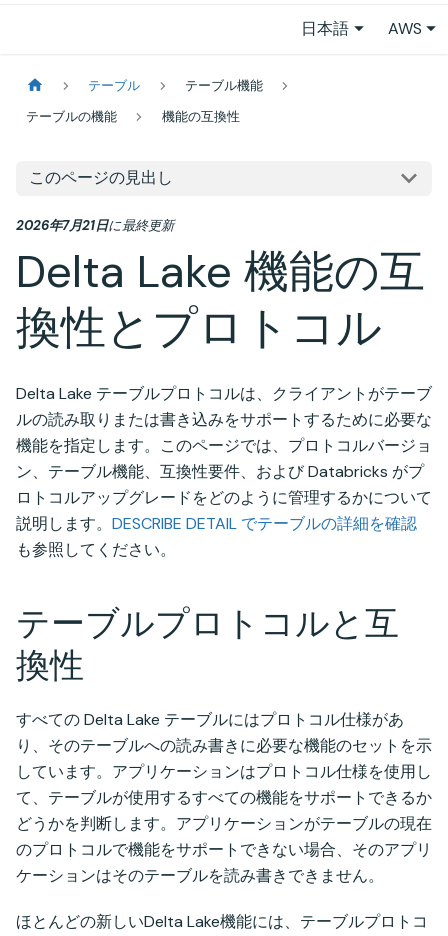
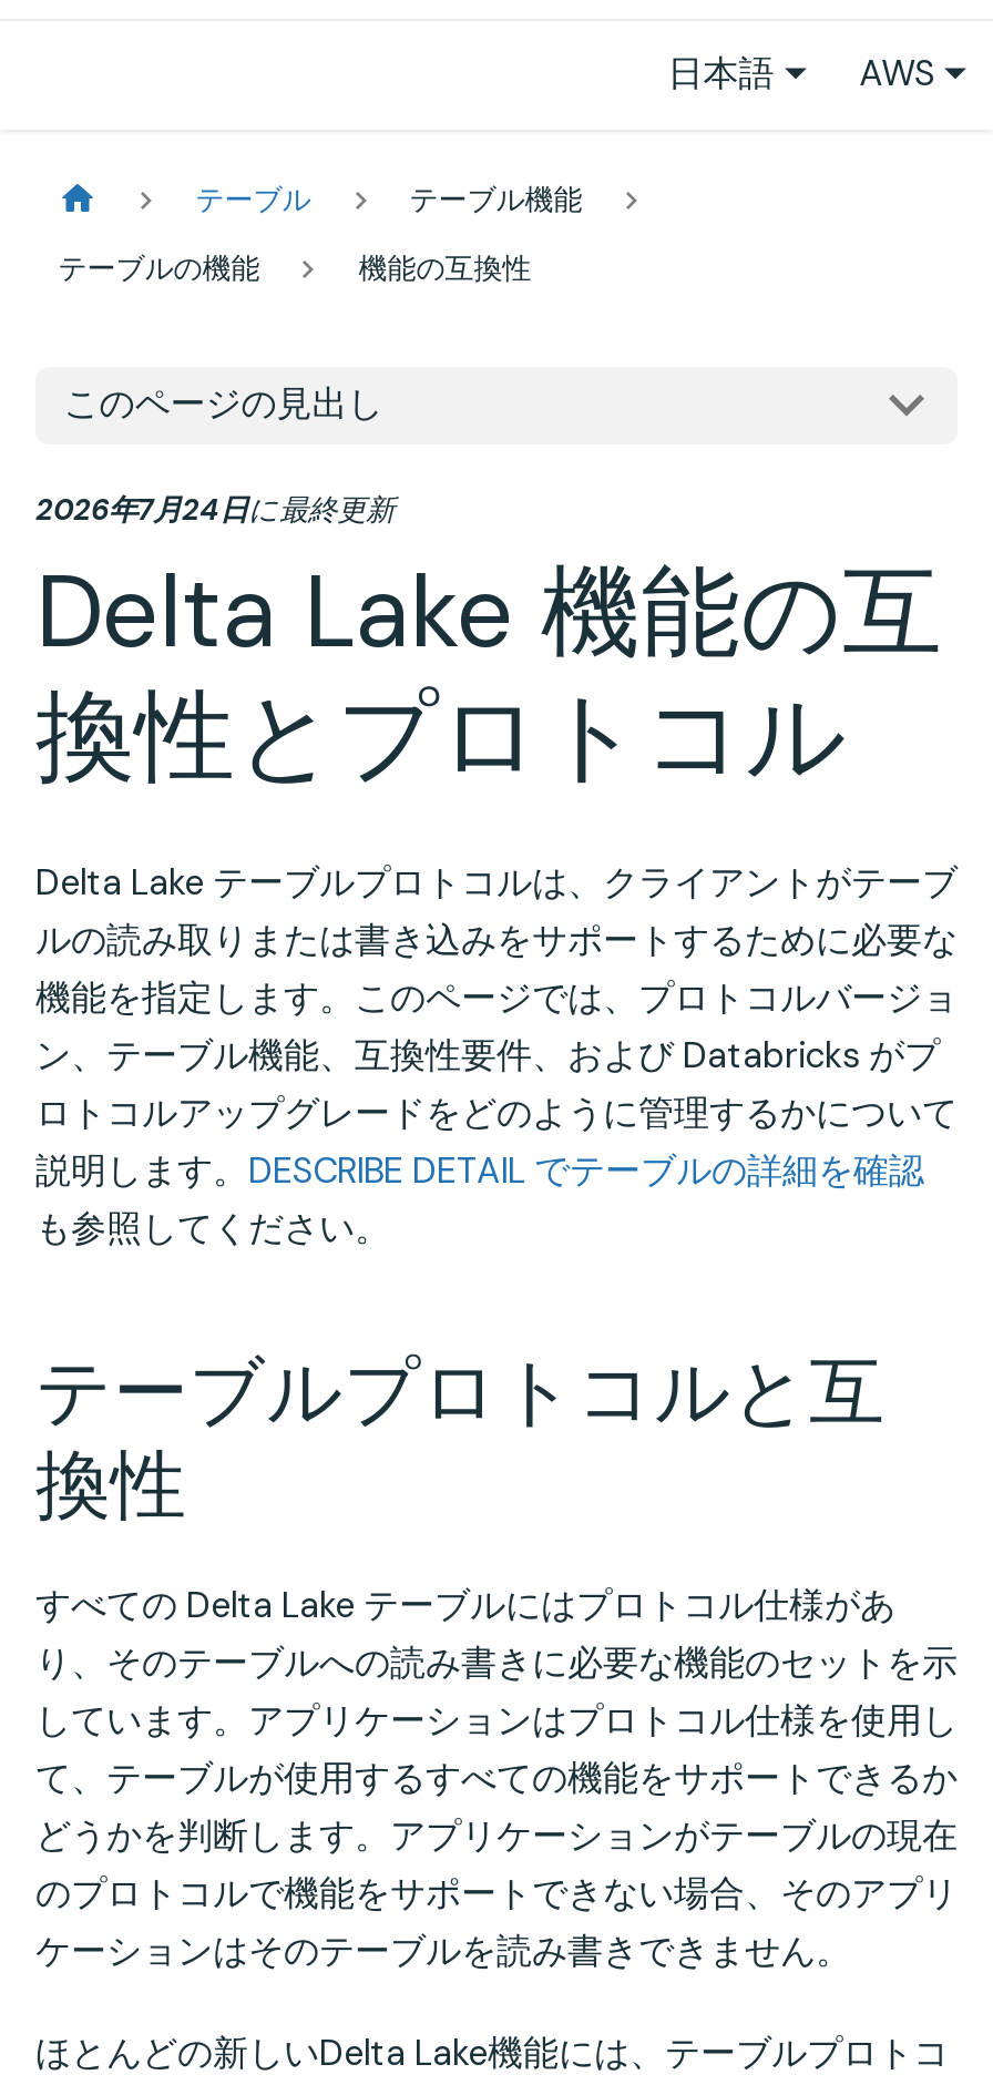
- 2026年7月21日に最終更新
+ 2026年7月24日に最終更新
